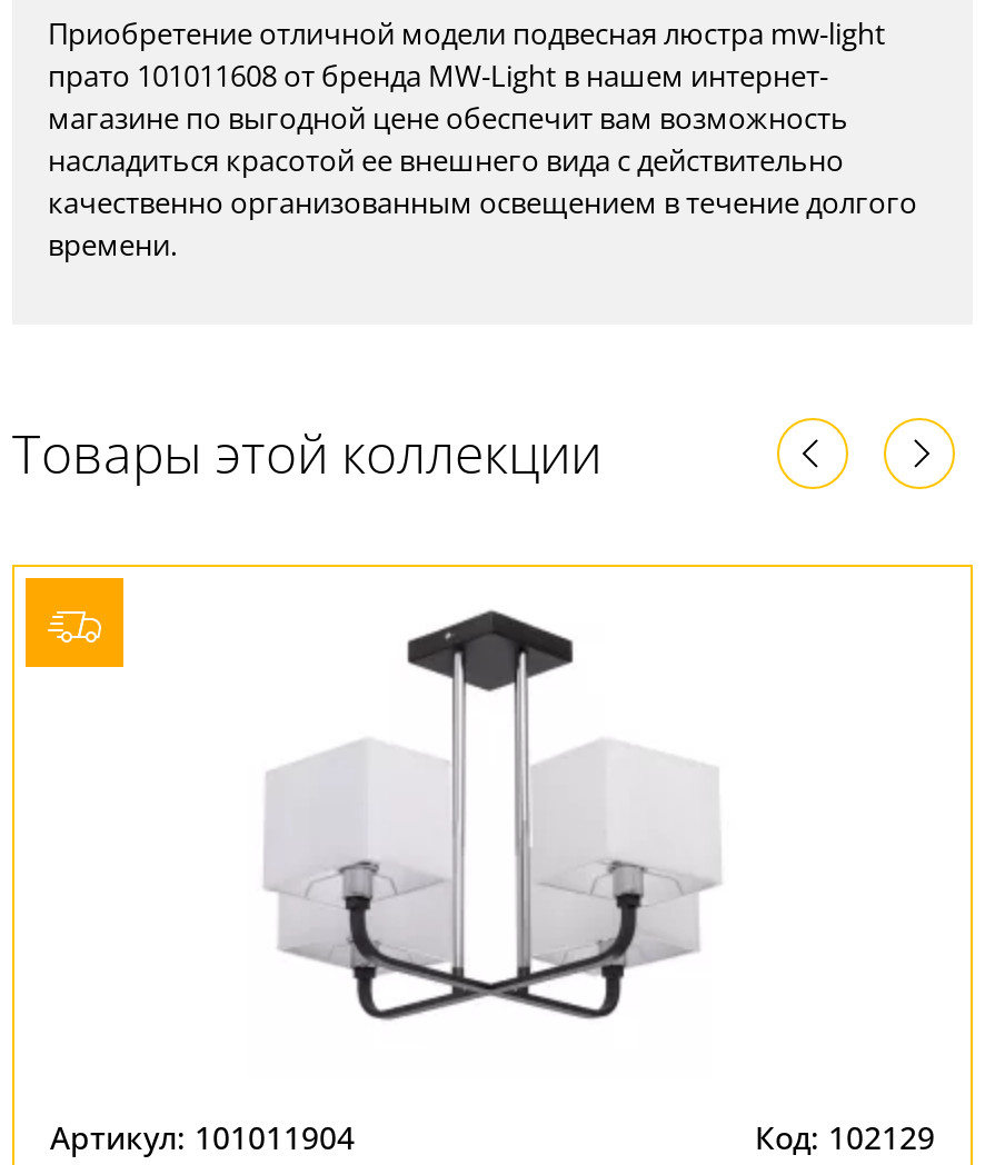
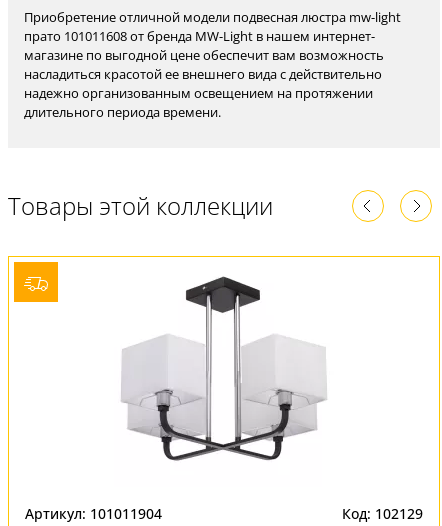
- качественно организованным освещением в течение долгого
- времени.
+ надежно организованным освещением на протяжении
+ длительного периода времени.
